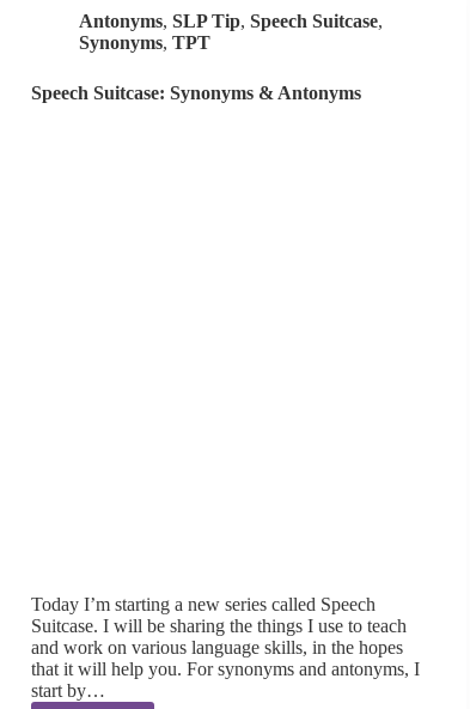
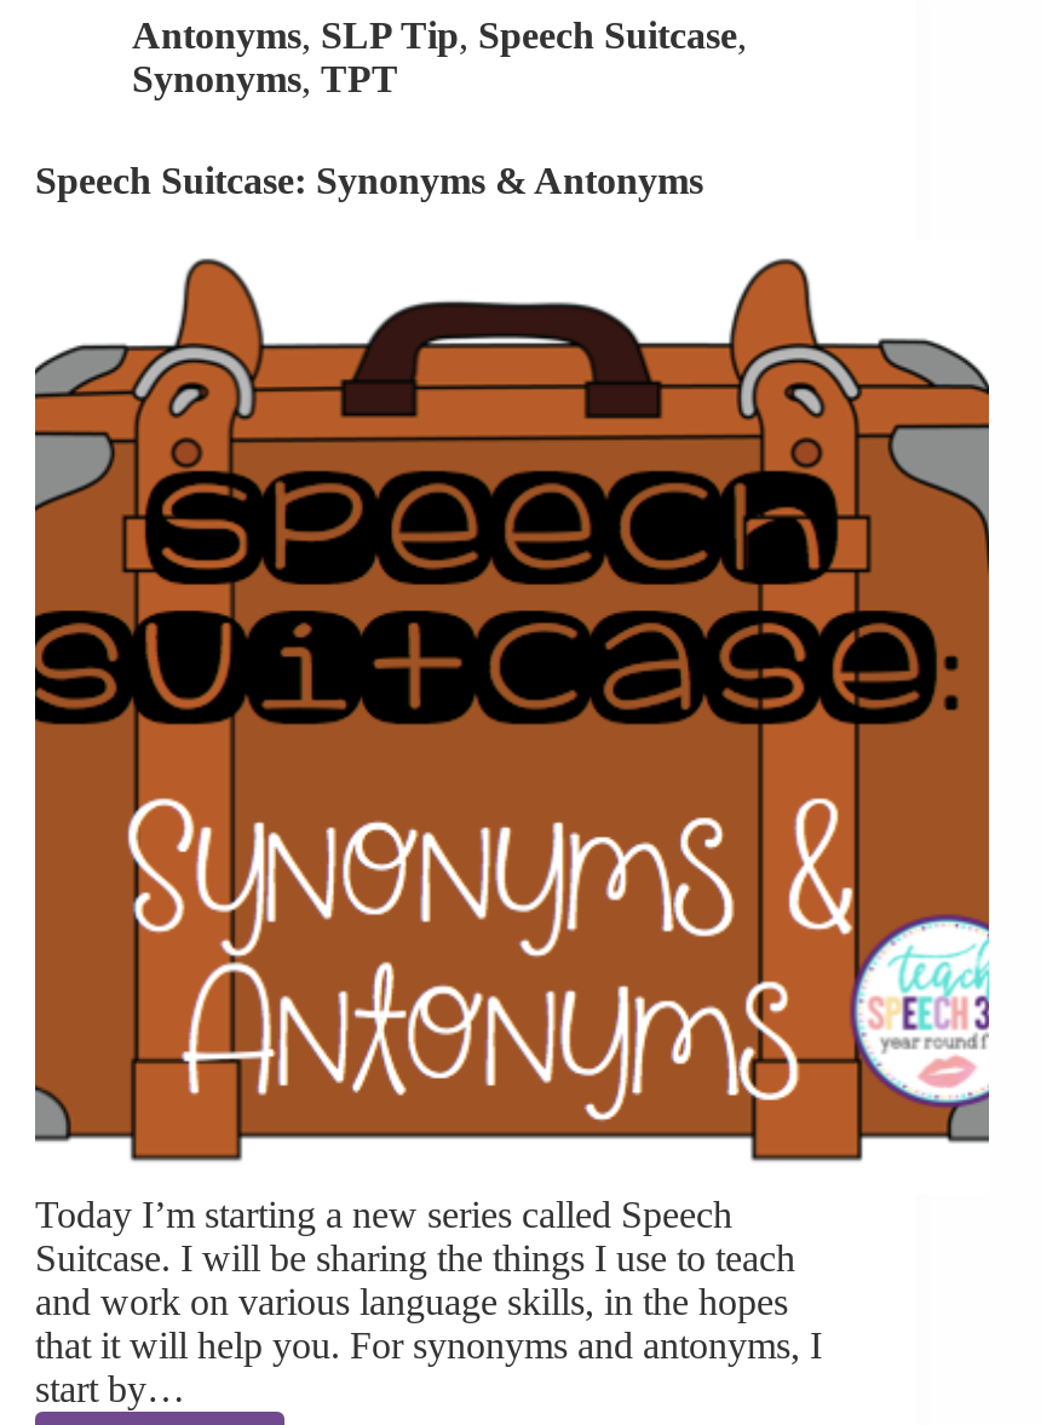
+ [image]
